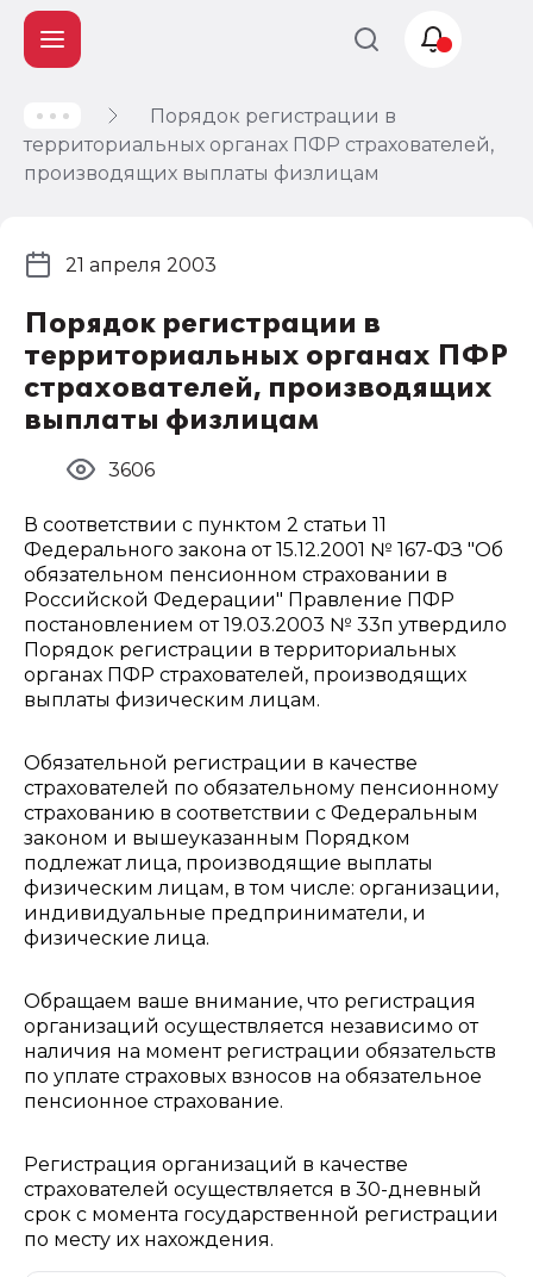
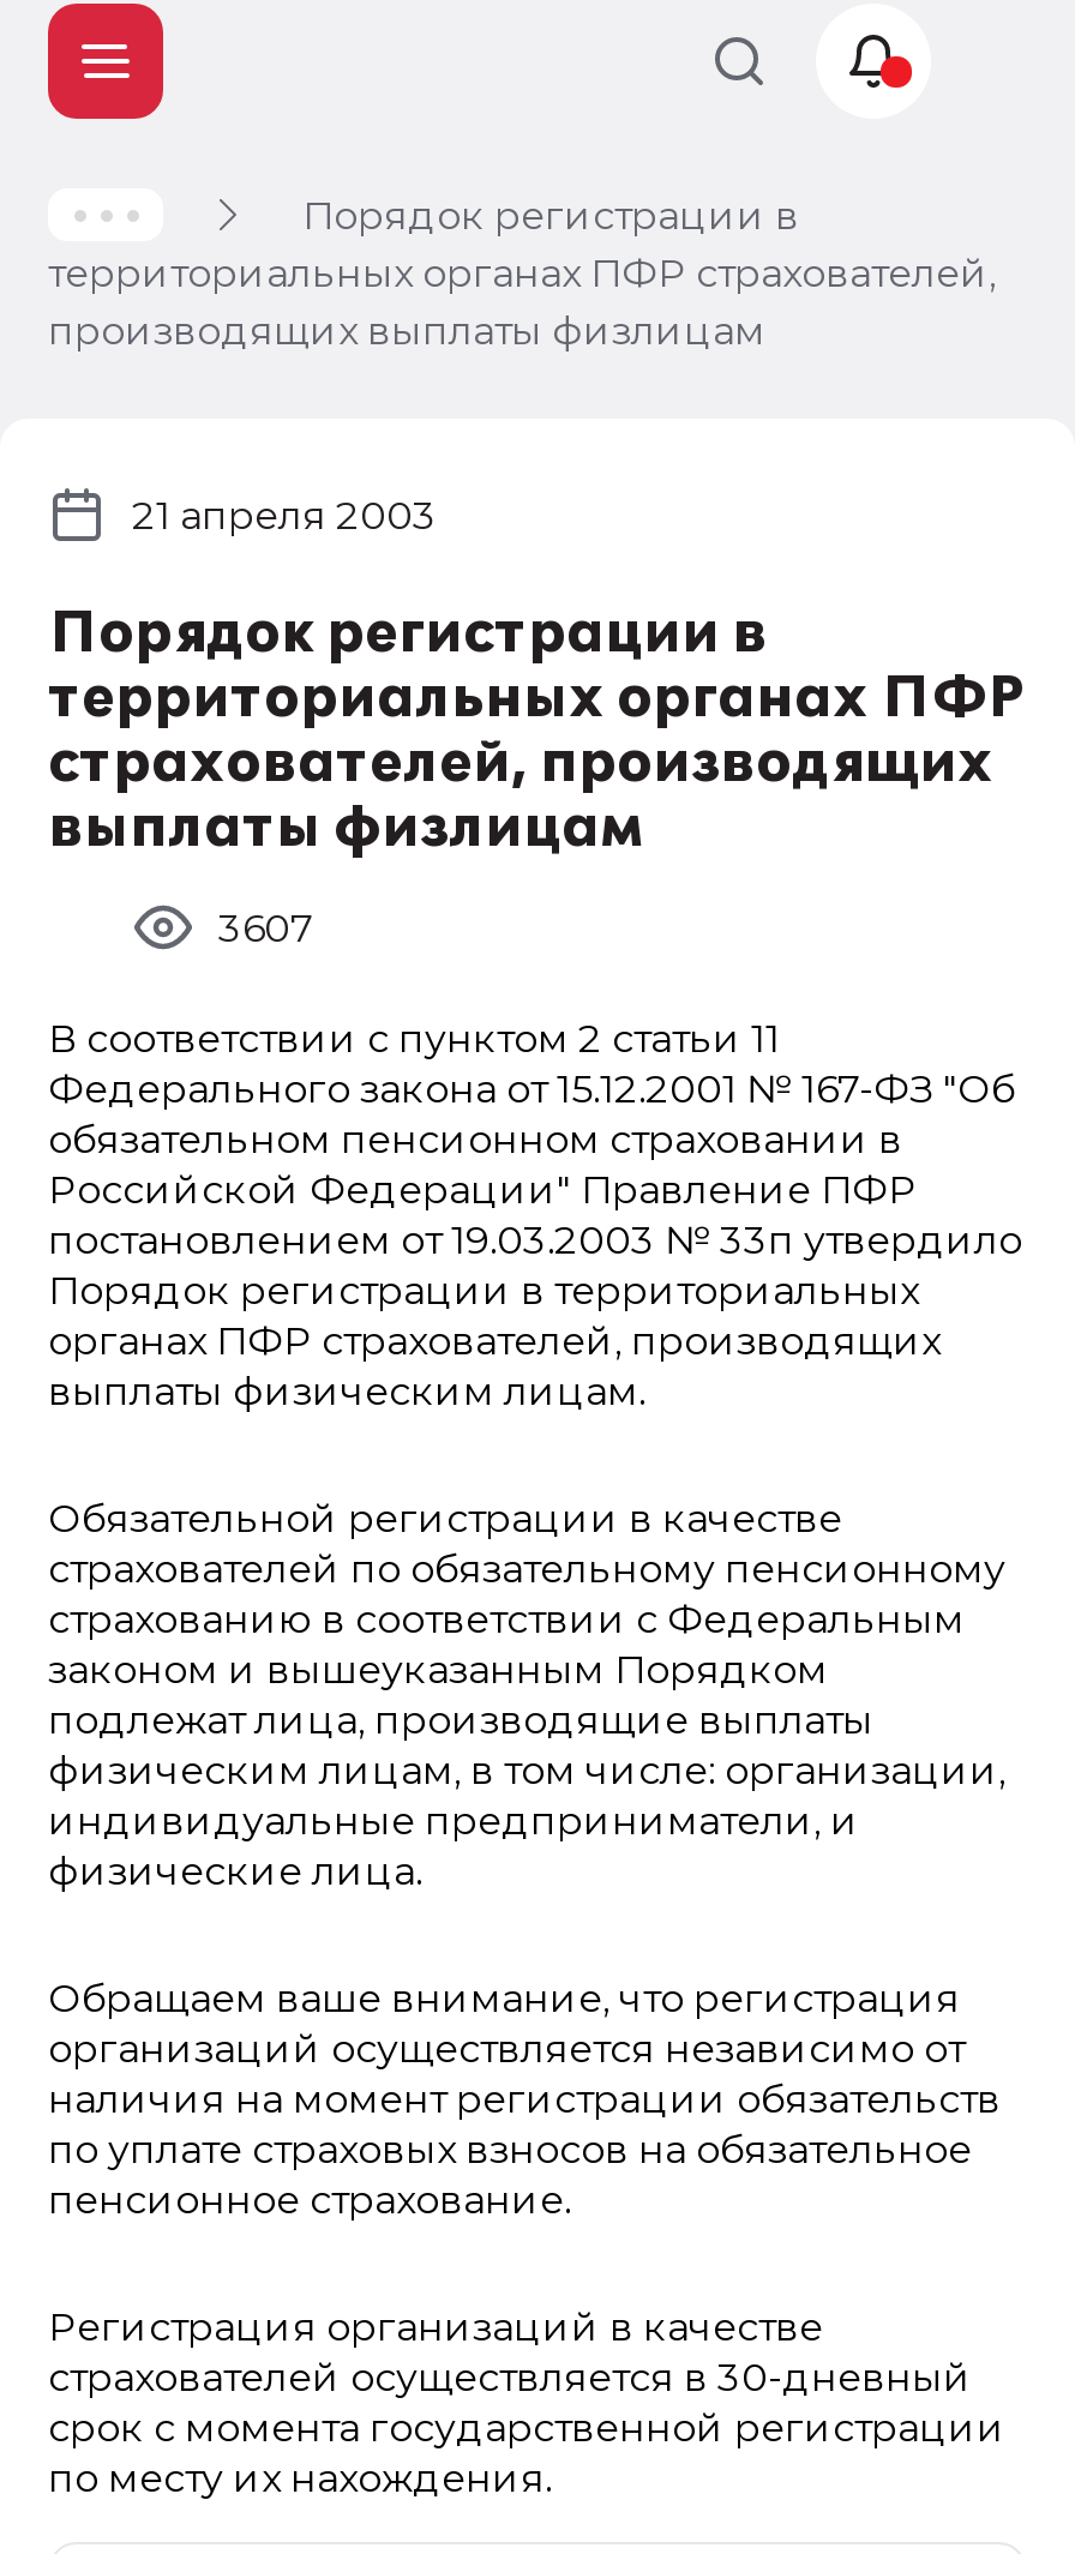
- 3606
+ 3607
